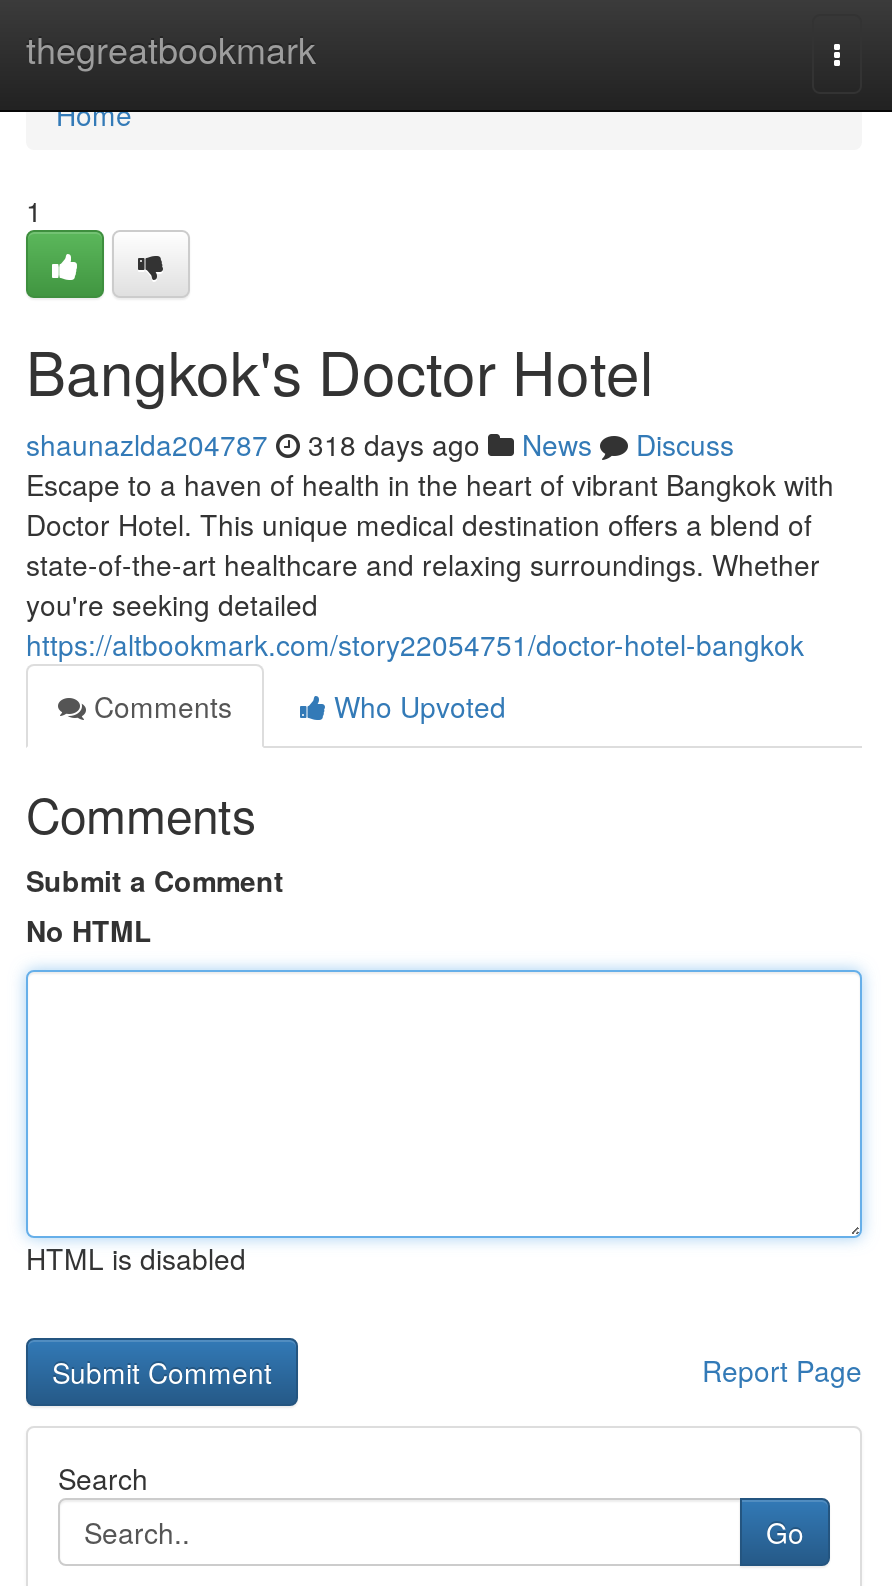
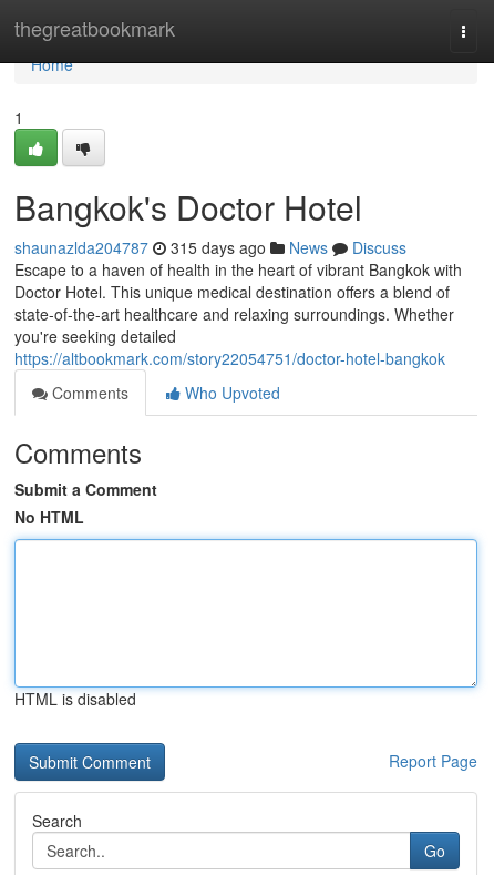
- shaunazlda204787 318 days ago News Discuss
+ shaunazlda204787 315 days ago News Discuss
